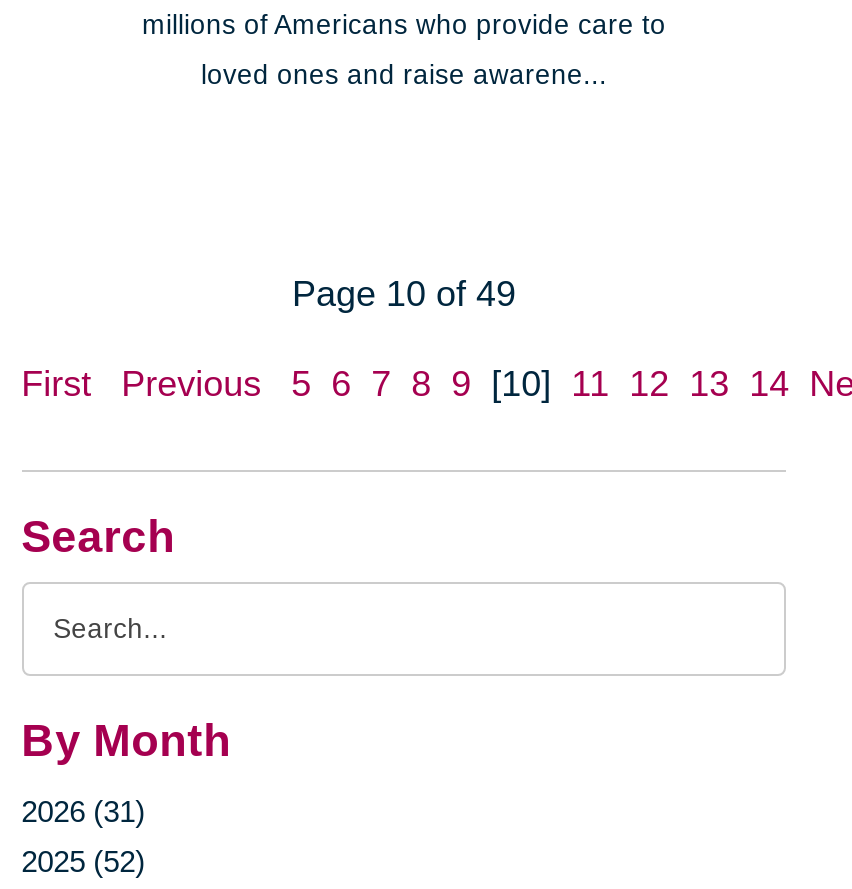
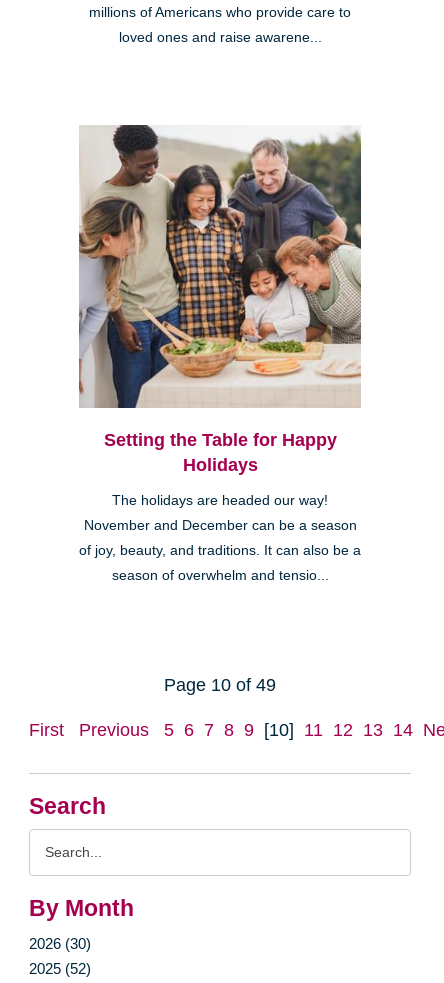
+ [image]
+ Setting the Table for Happy
+ Holidays
+ The holidays are headed our way!
+ November and December can be a season
+ of joy, beauty, and traditions. It can also be a
+ season of overwhelm and tensio...

- 2026 (31)
+ 2026 (30)
